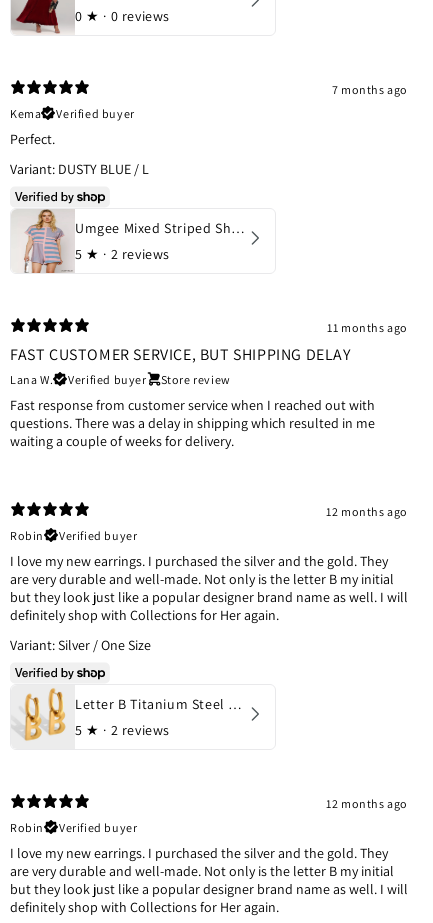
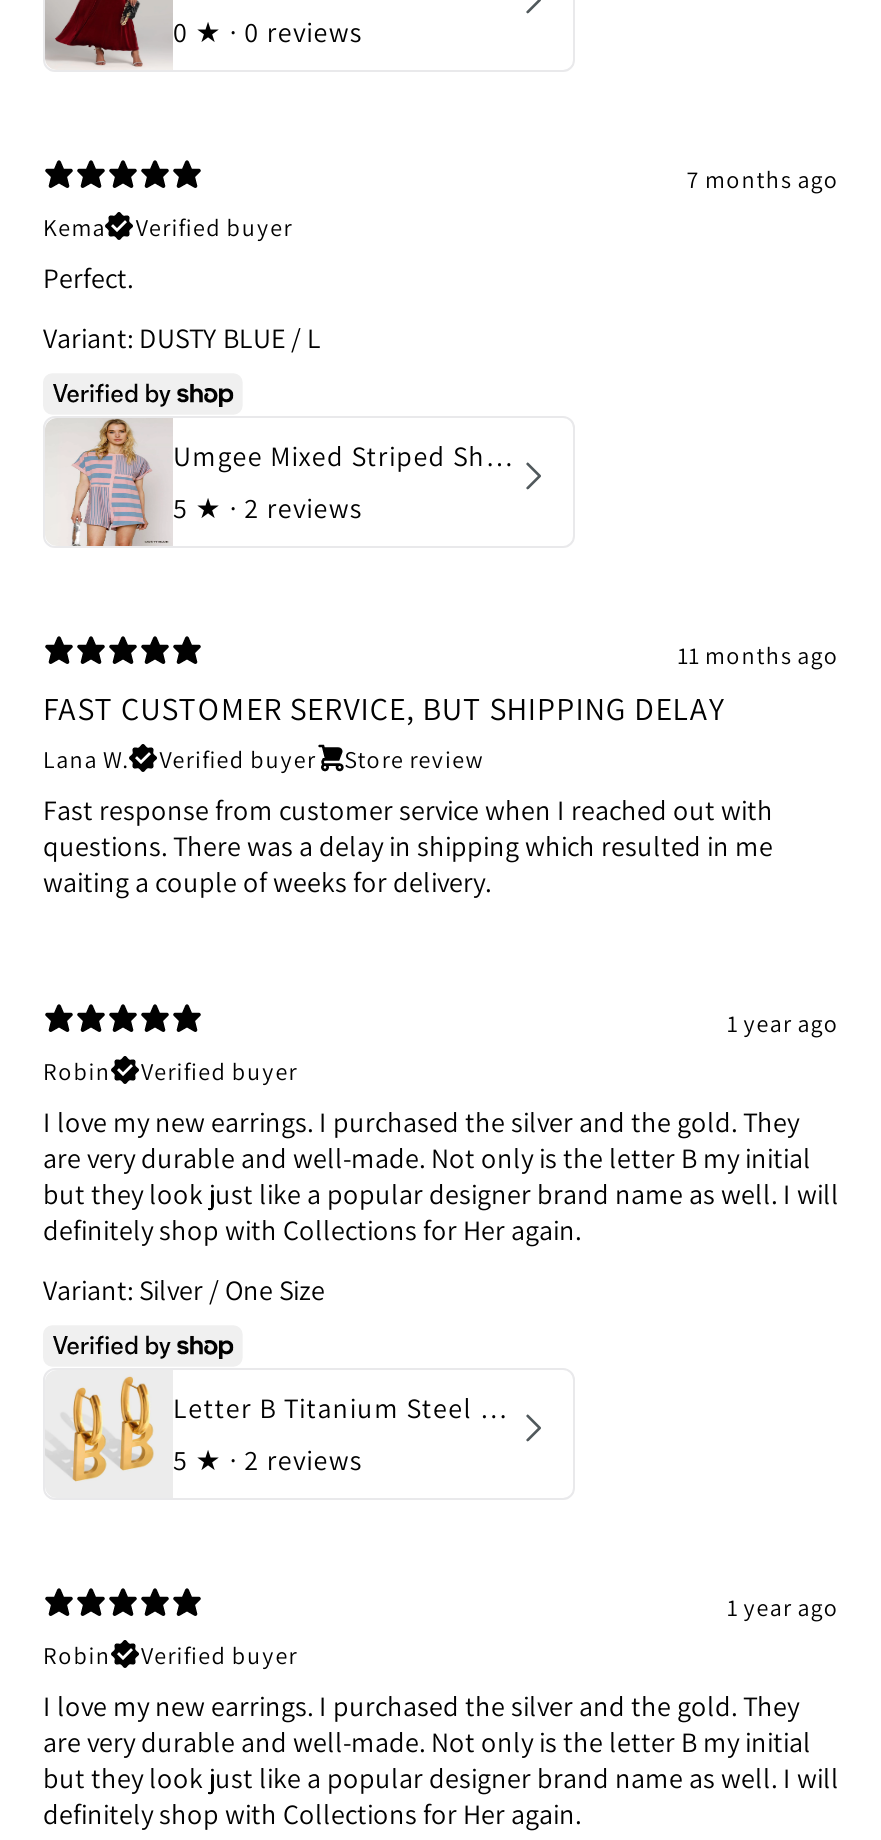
- 12 months ago
+ 1 year ago

- 12 months ago
+ 1 year ago
